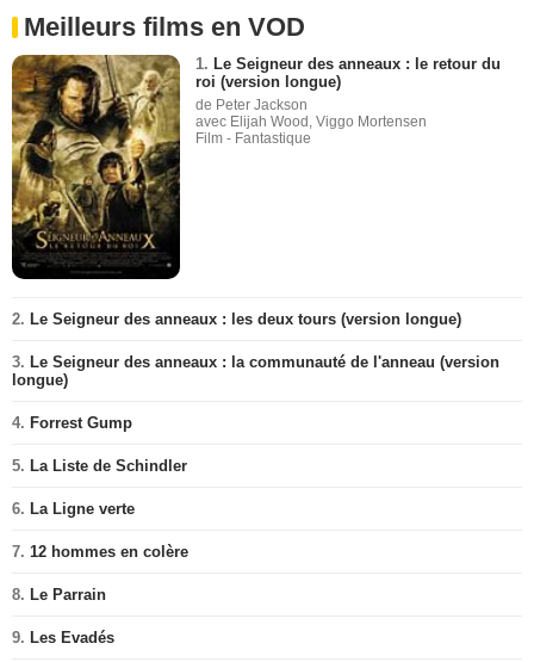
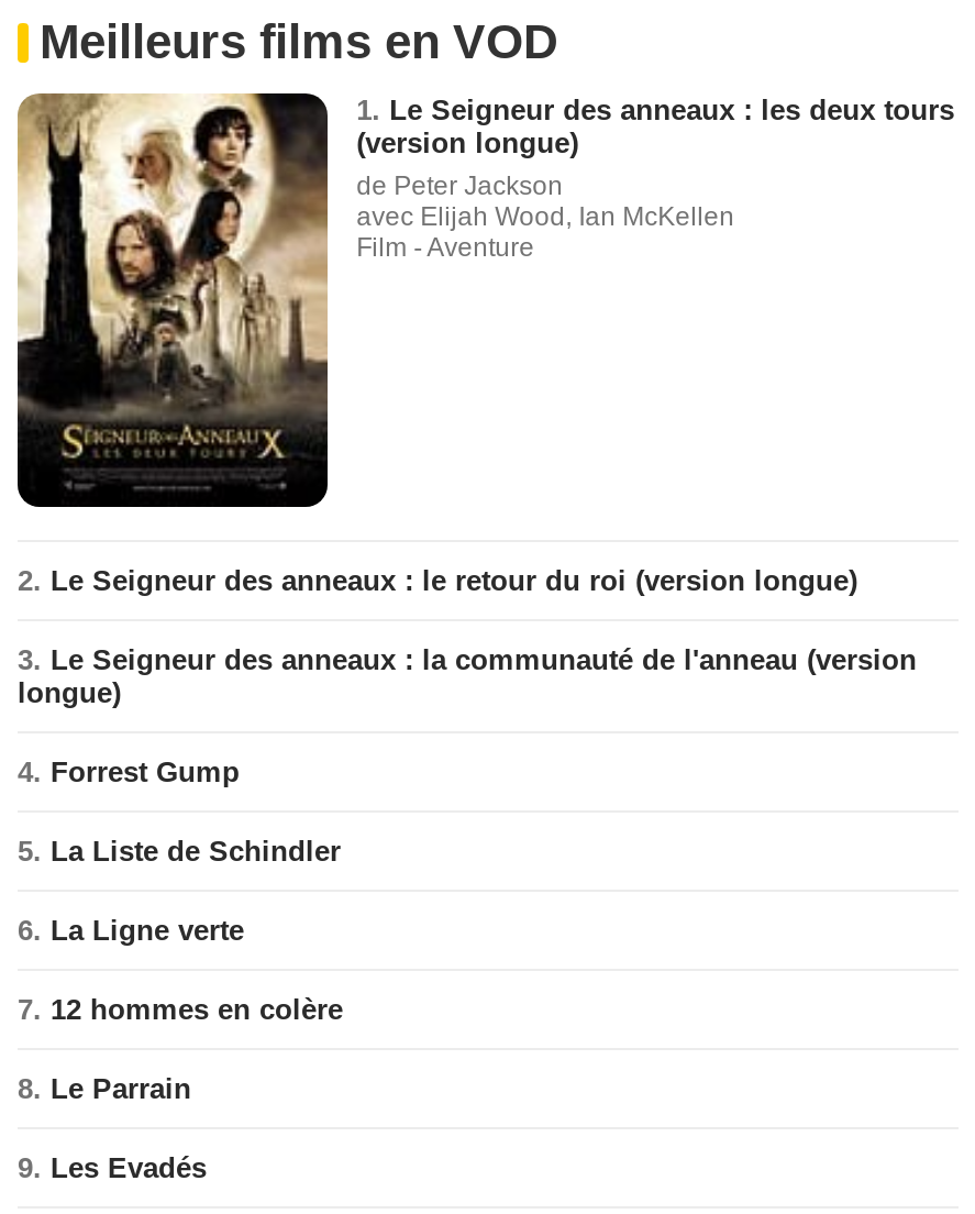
- [image]
- 1. Le Seigneur des anneaux : le retour du
- roi (version longue)
+ [image]
+ 1. Le Seigneur des anneaux : les deux tours
+ (version longue)

- avec Elijah Wood, Viggo Mortensen
- Film - Fantastique
+ avec Elijah Wood, Ian McKellen
+ Film - Aventure

- 2. Le Seigneur des anneaux : les deux tours (version longue)
+ 2. Le Seigneur des anneaux : le retour du roi (version longue)
